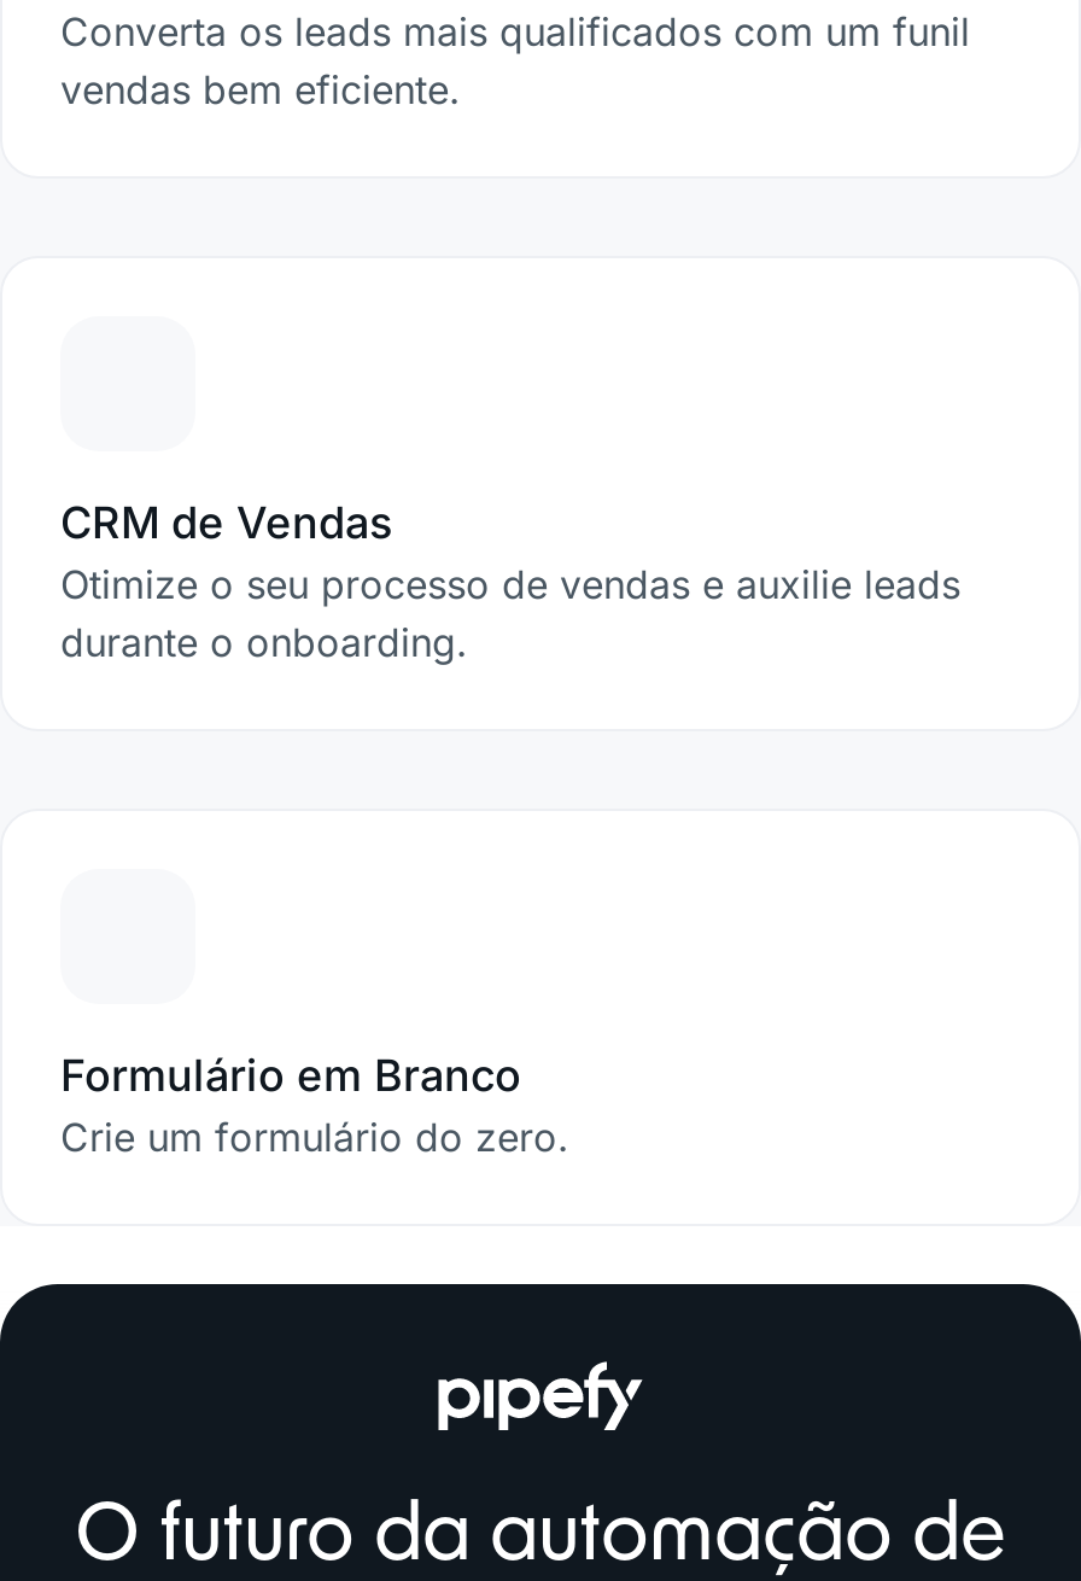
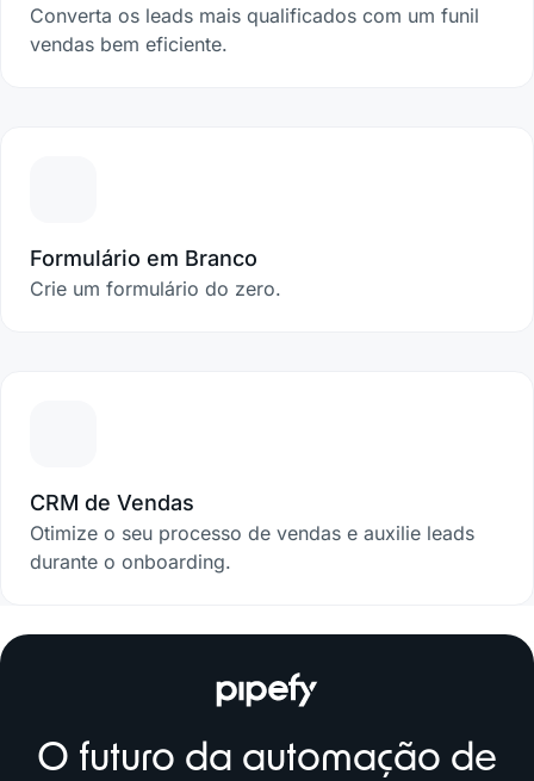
moved down: CRM de Vendas | Otimize o seu processo de vendas e auxilie leads | durante o onboarding.

moved up: Formulário em Branco | Crie um formulário do zero.
